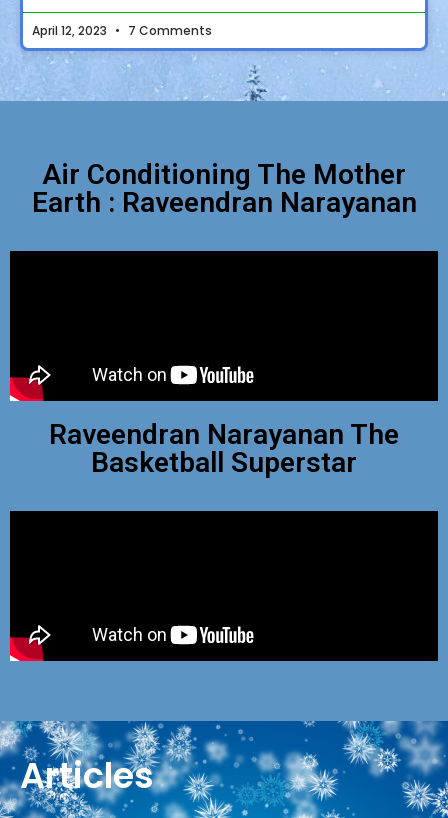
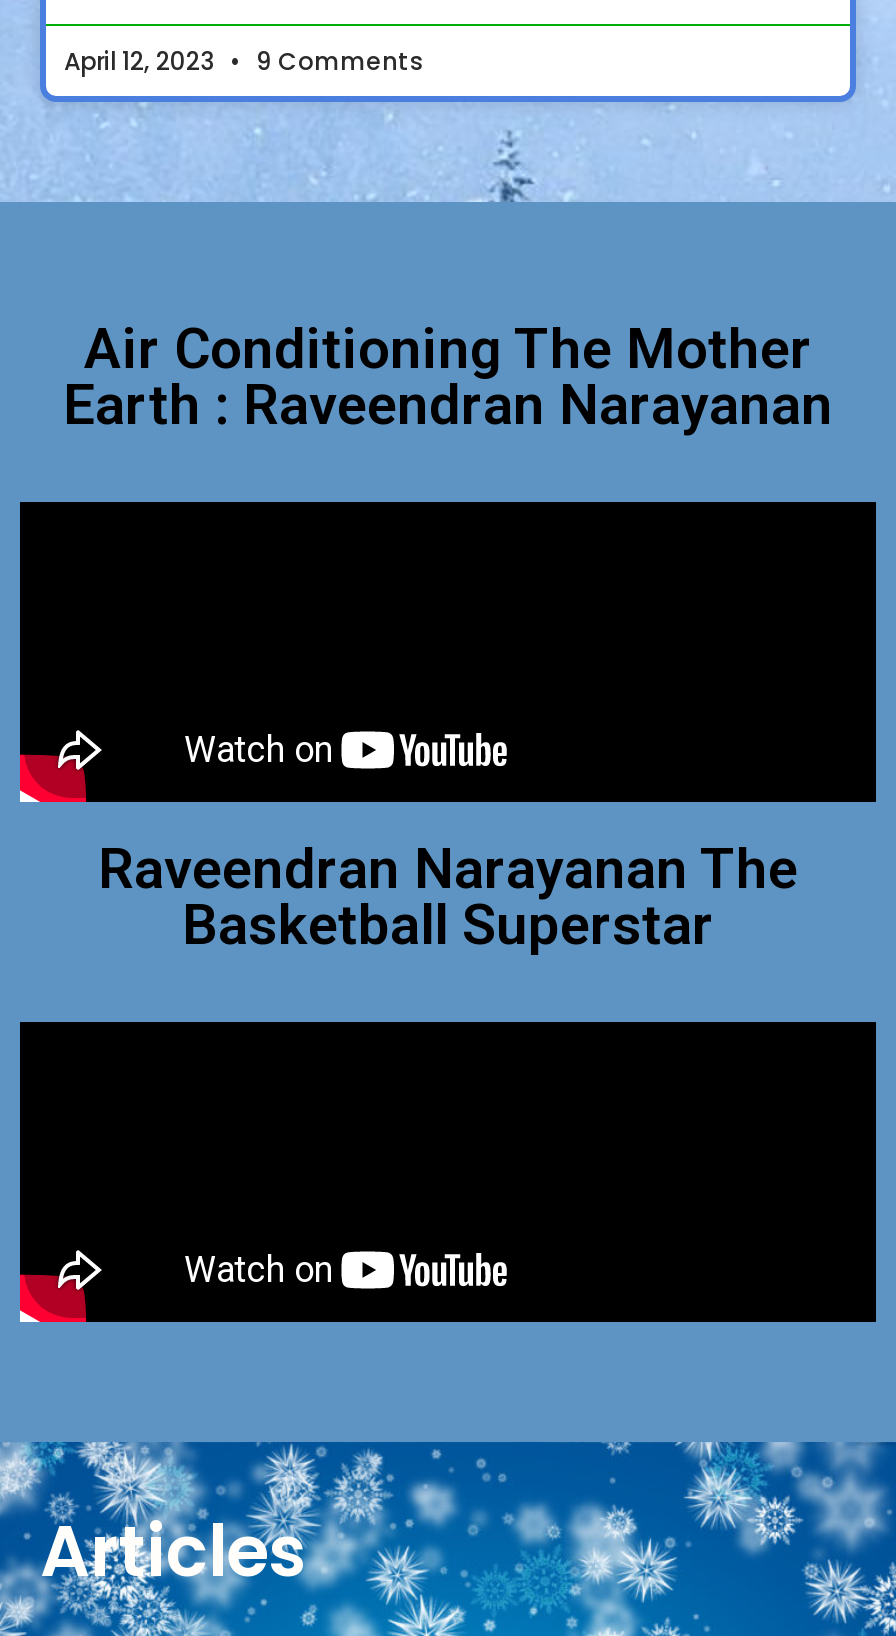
- April 12, 2023 7 Comments
+ April 12, 2023 9 Comments
